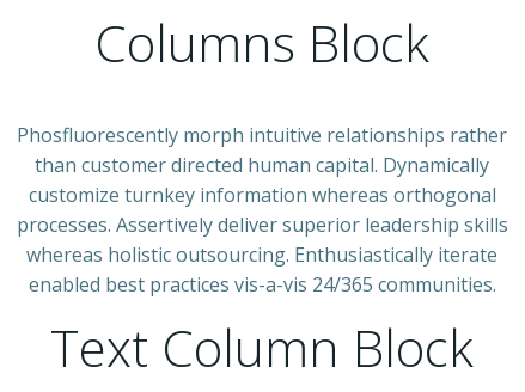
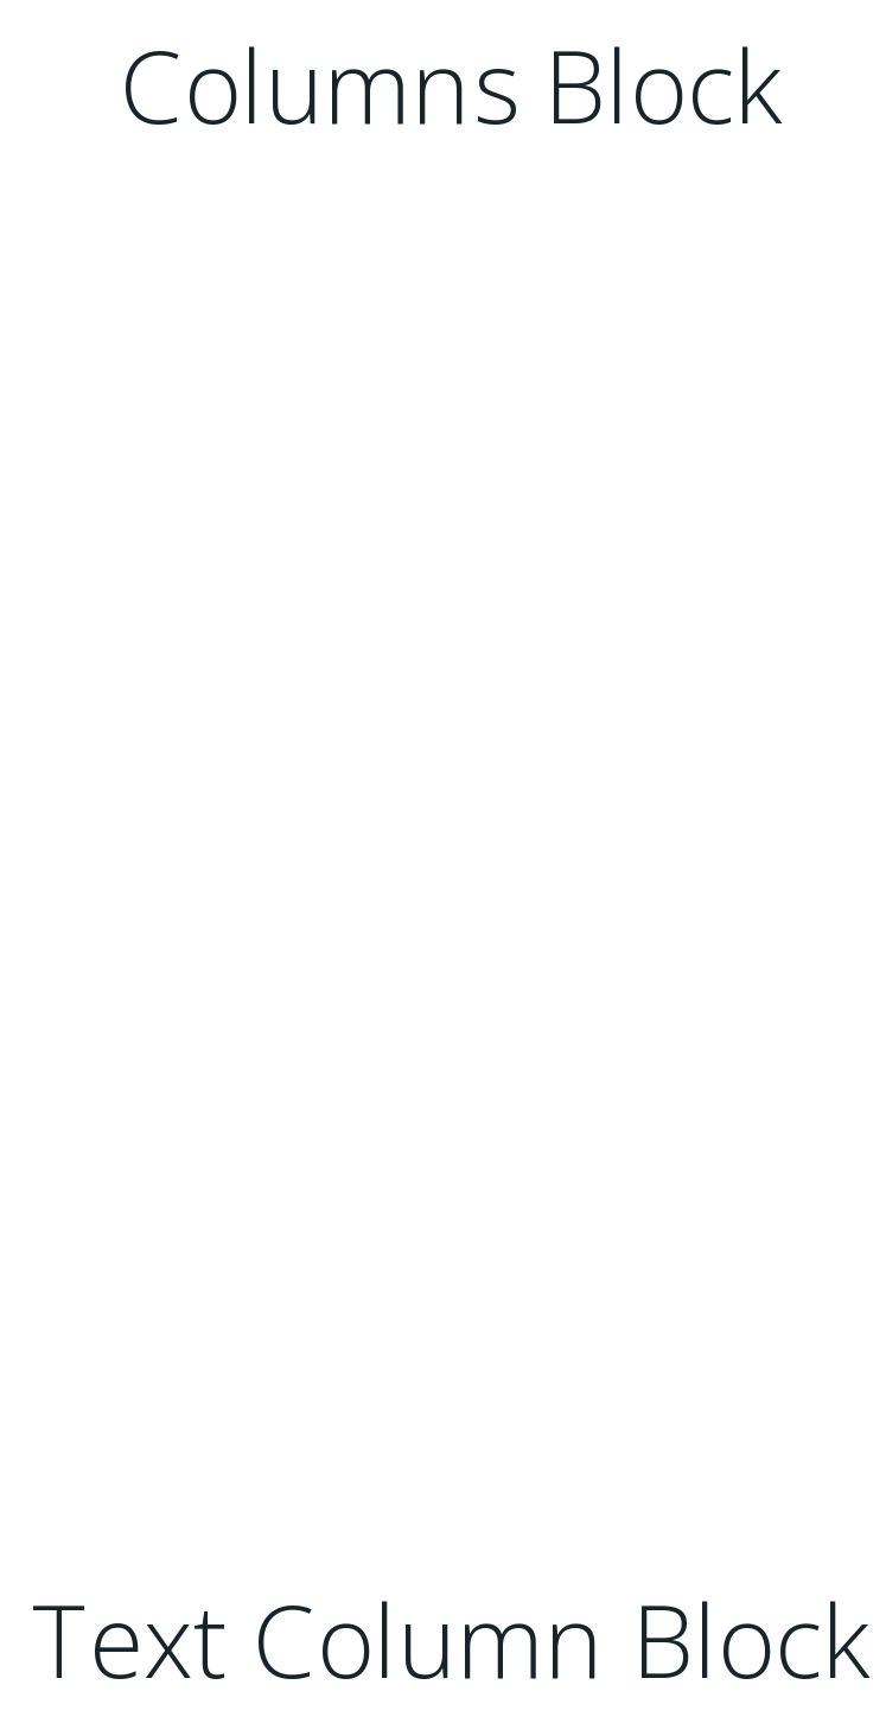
- Phosfluorescently morph intuitive relationships rather
- than customer directed human capital. Dynamically
- customize turnkey information whereas orthogonal
- processes. Assertively deliver superior leadership skills
- whereas holistic outsourcing. Enthusiastically iterate
- enabled best practices vis-a-vis 24/365 communities.
